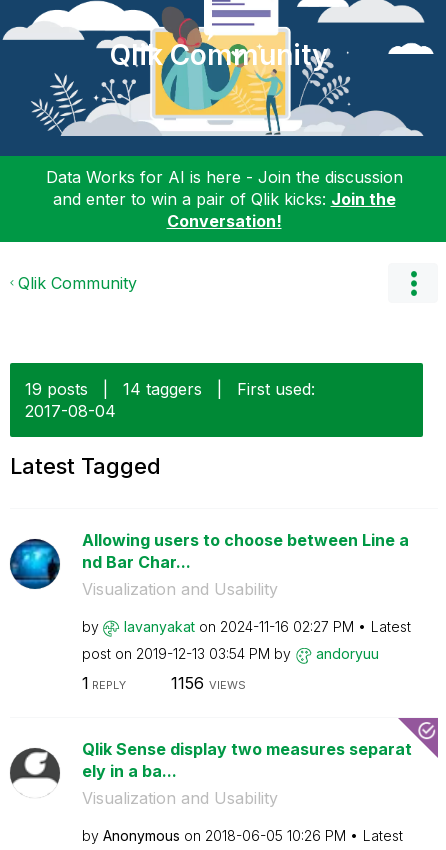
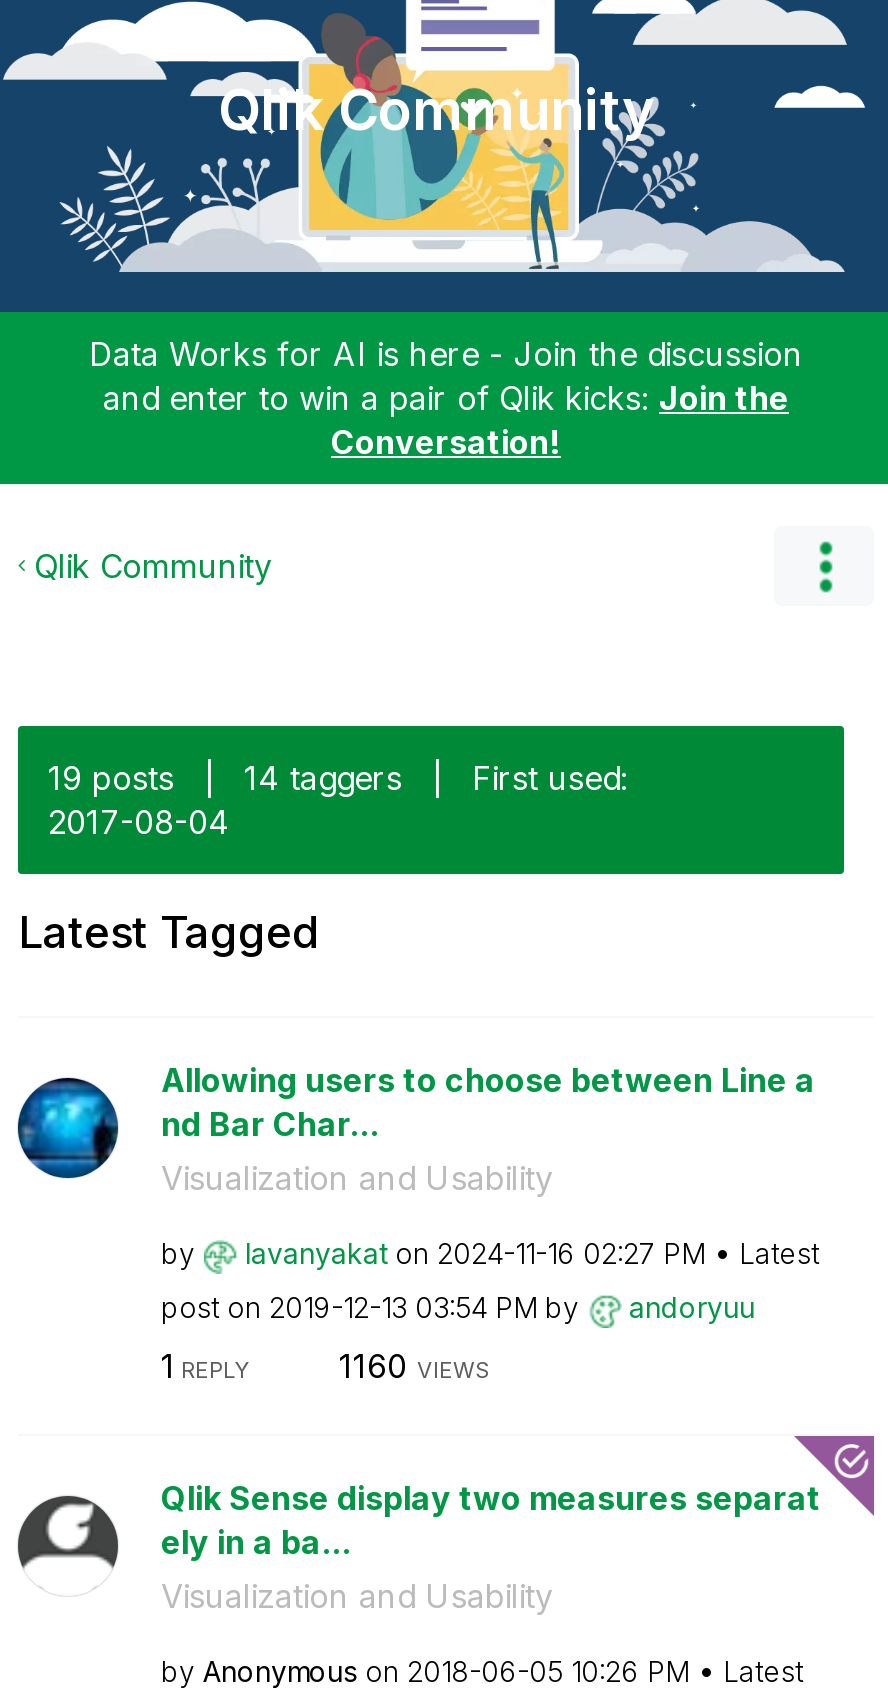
- 1156 VIEWS
+ 1160 VIEWS
